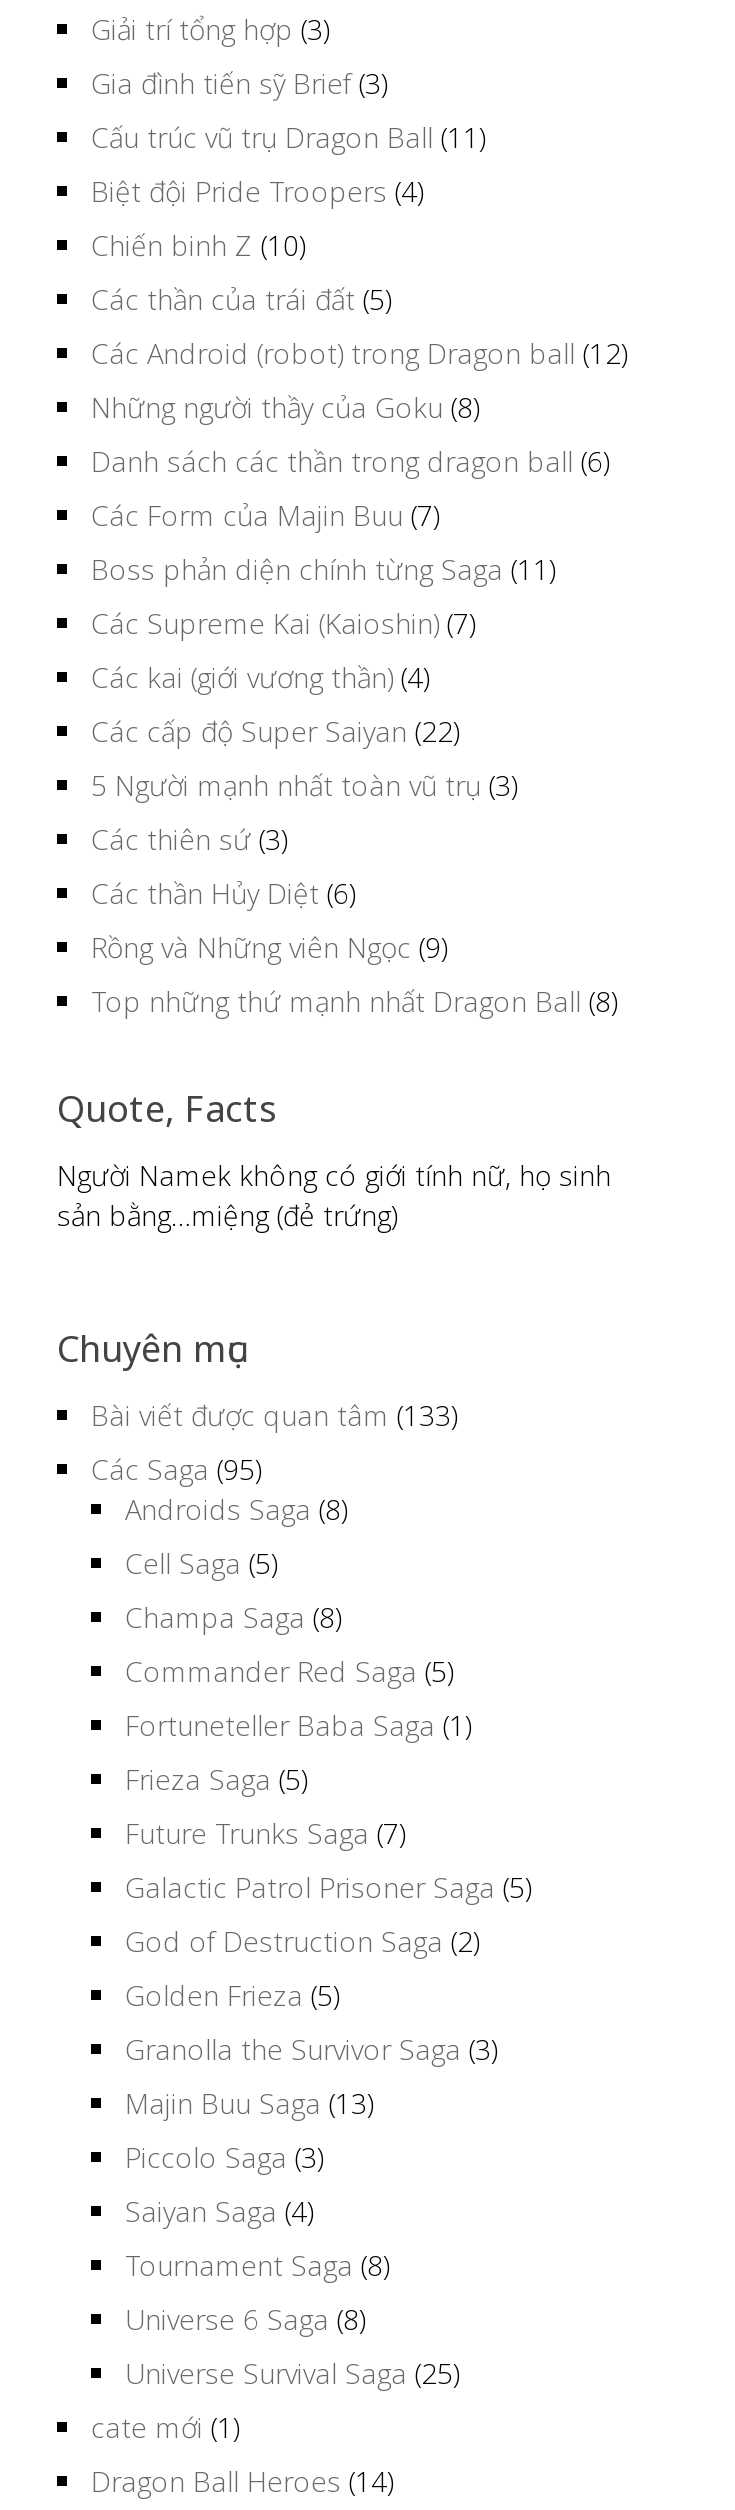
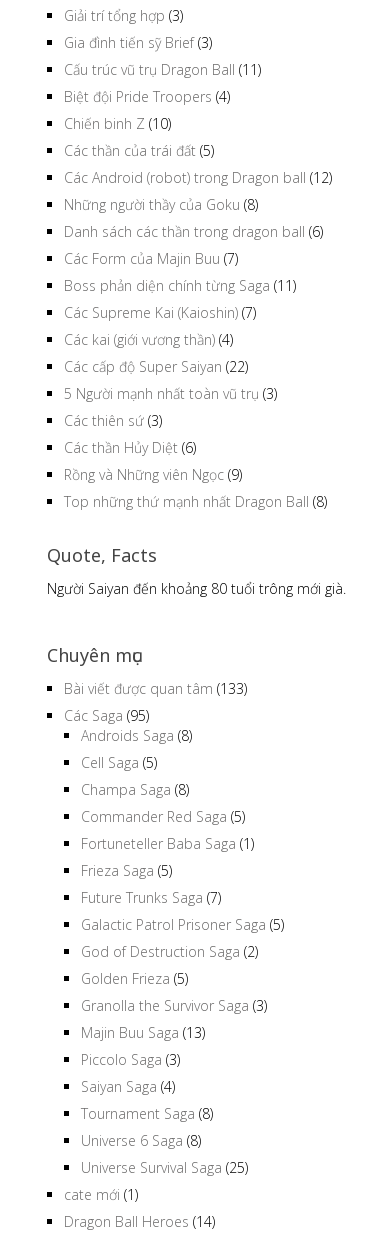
- Người Namek không có giới tính nữ, họ sinh
- sản bằng…miệng (đẻ trứng)
+ Người Saiyan đến khoảng 80 tuổi trông mới già.
